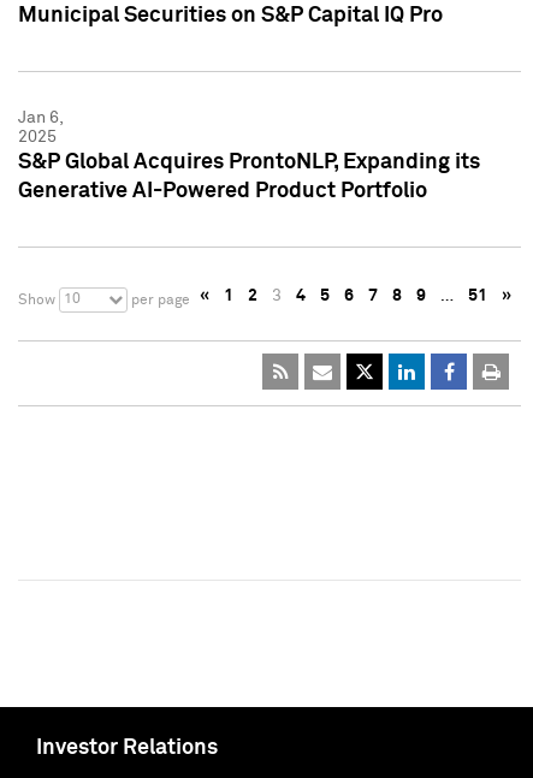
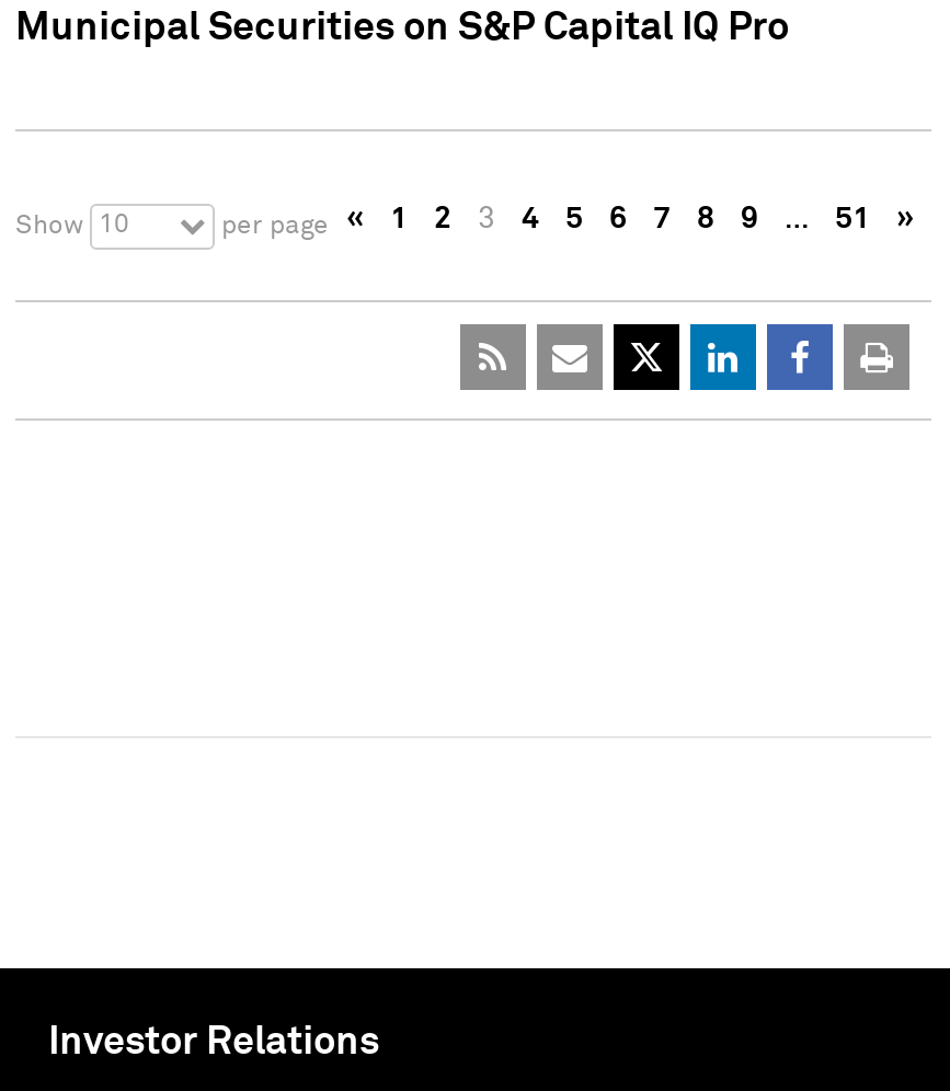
- Jan 6,
- 2025
- S&P Global Acquires ProntoNLP, Expanding its
- Generative AI-Powered Product Portfolio
